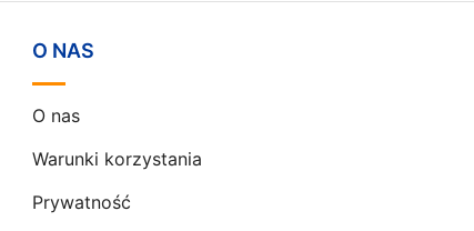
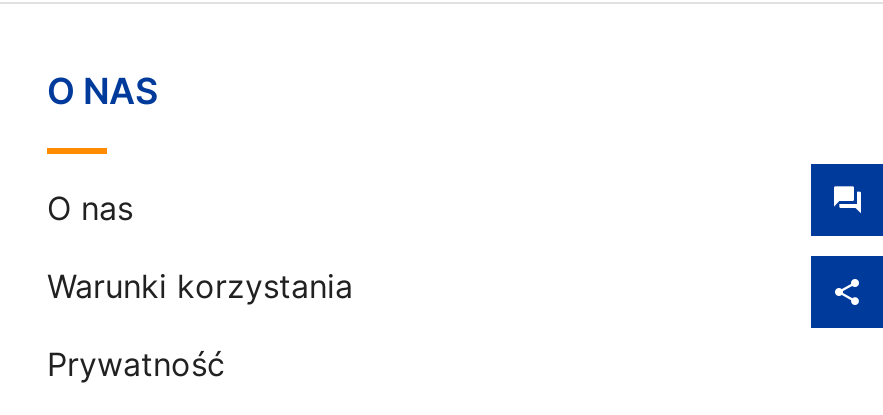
+ [image]

+ [image]
